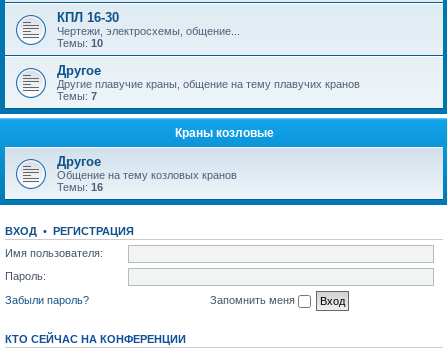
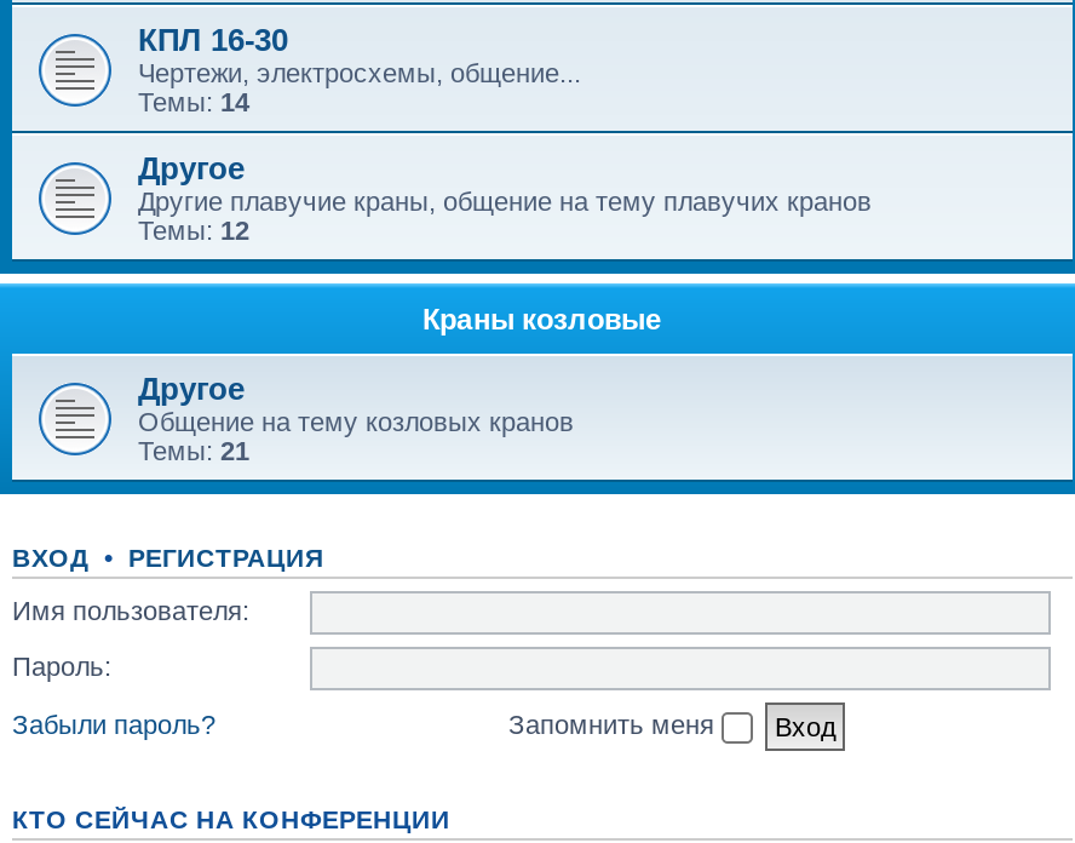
- Темы: 10
+ Темы: 14

- Темы: 7
+ Темы: 12

- Темы: 16
+ Темы: 21
